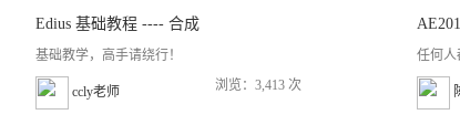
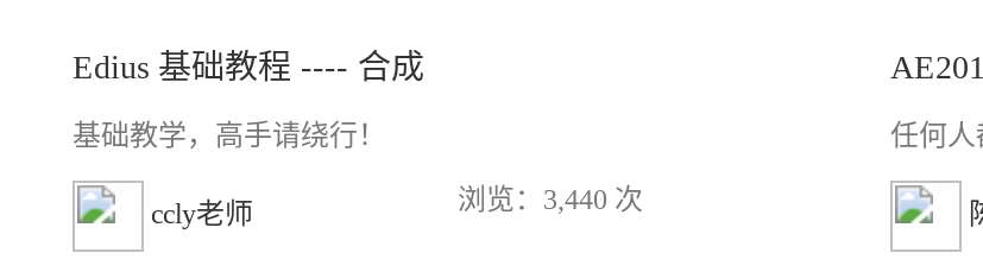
- 浏览：3,413 次
+ 浏览：3,440 次
